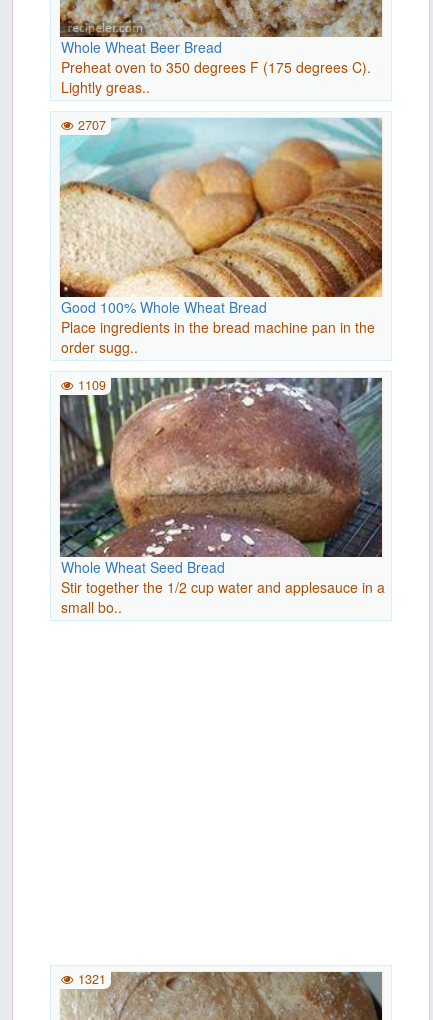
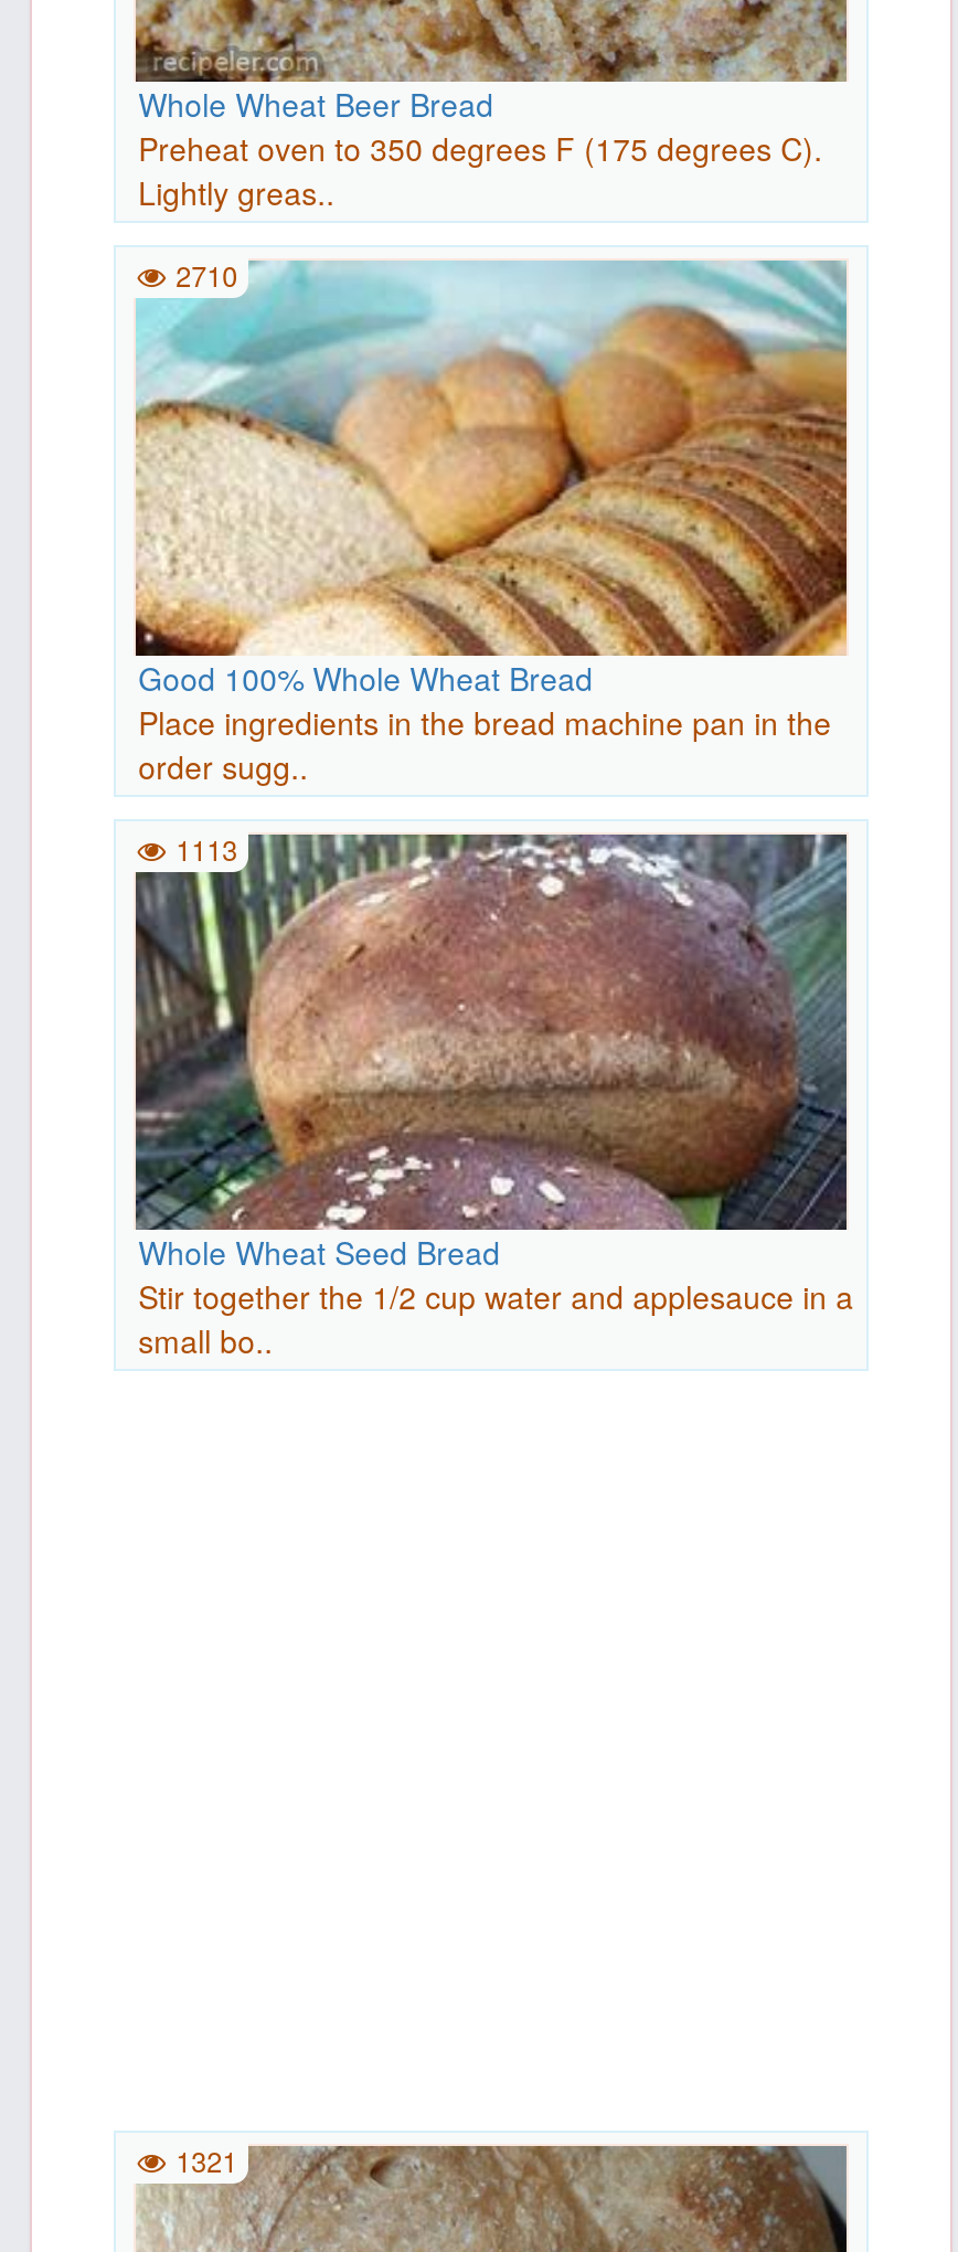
- 2707
+ 2710

- 1109
+ 1113
